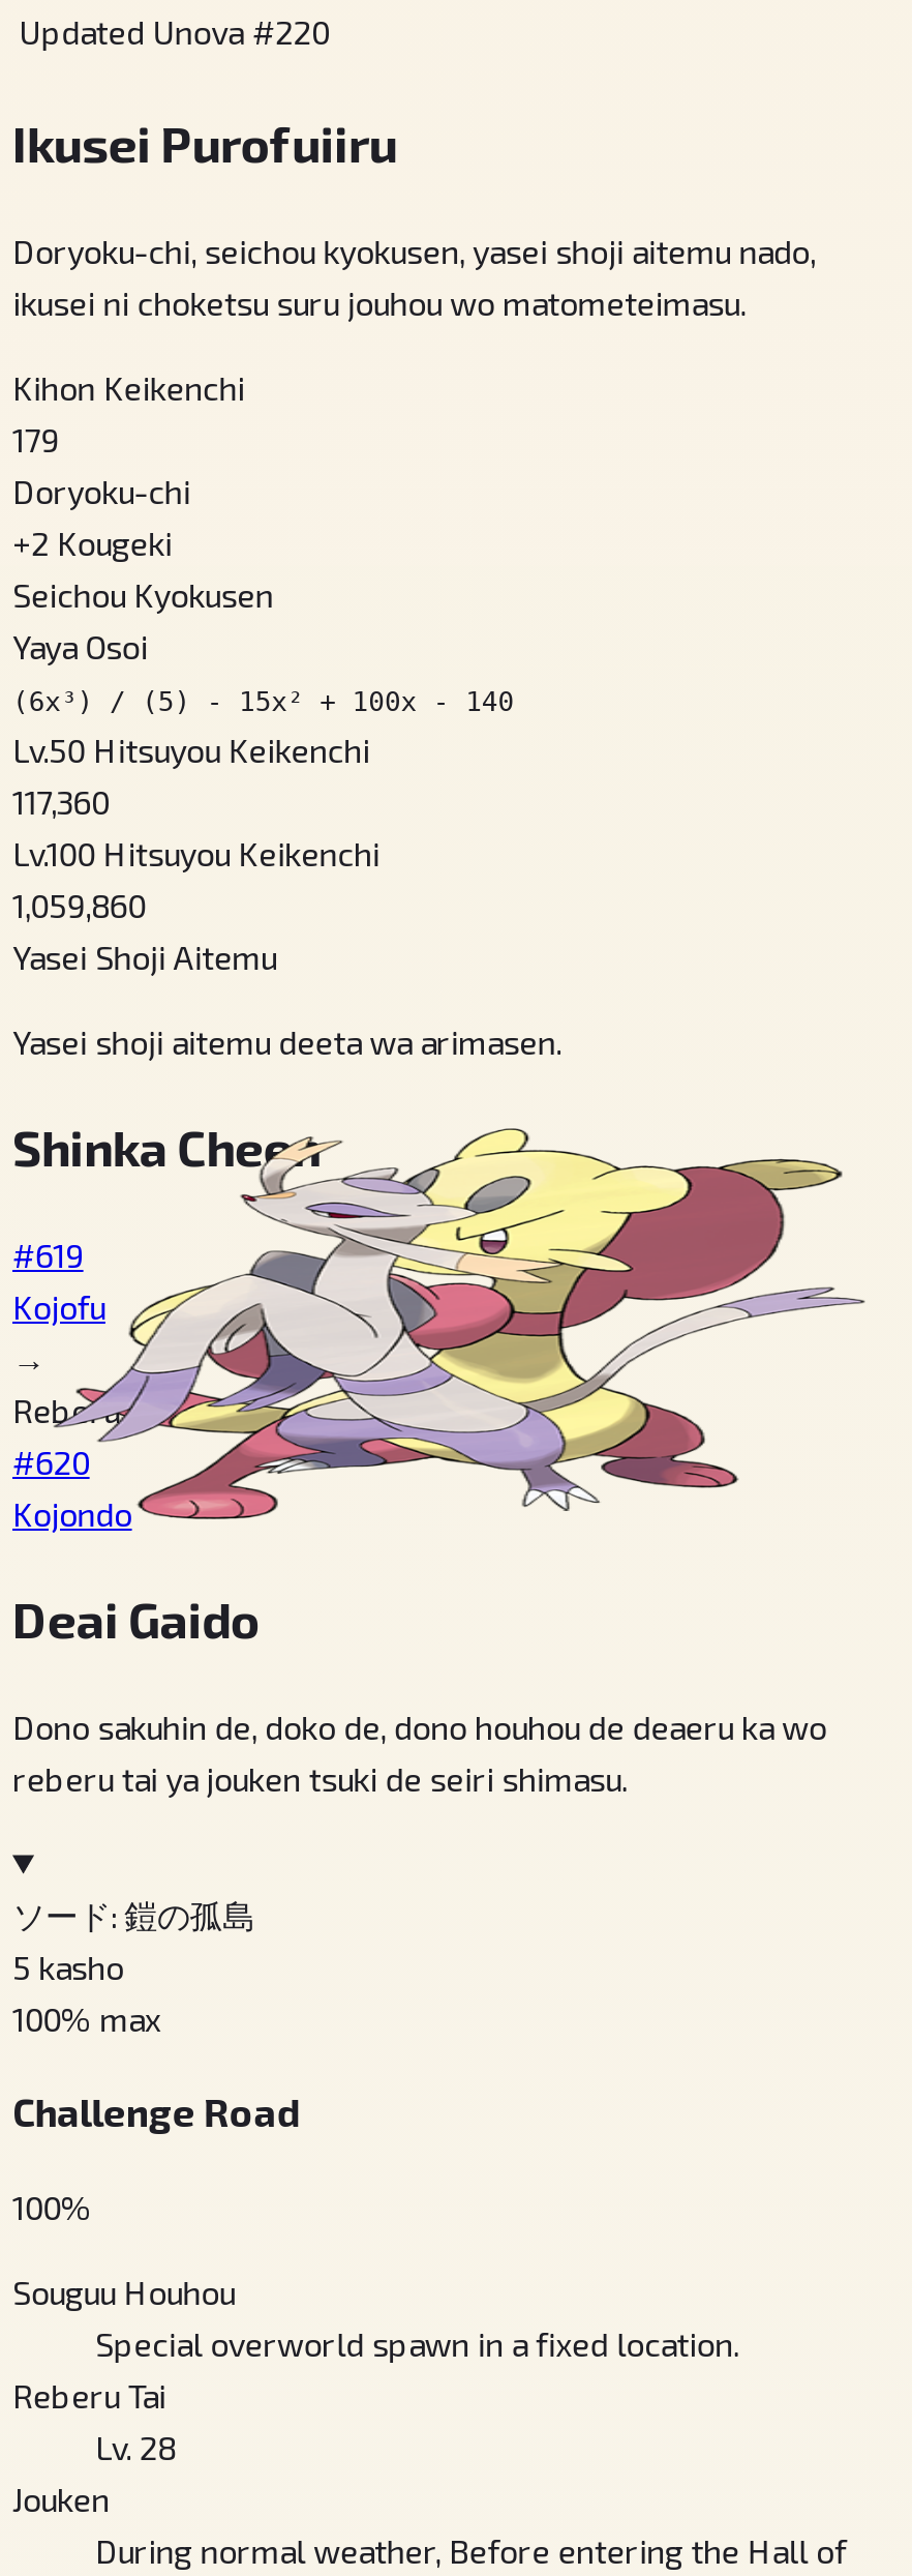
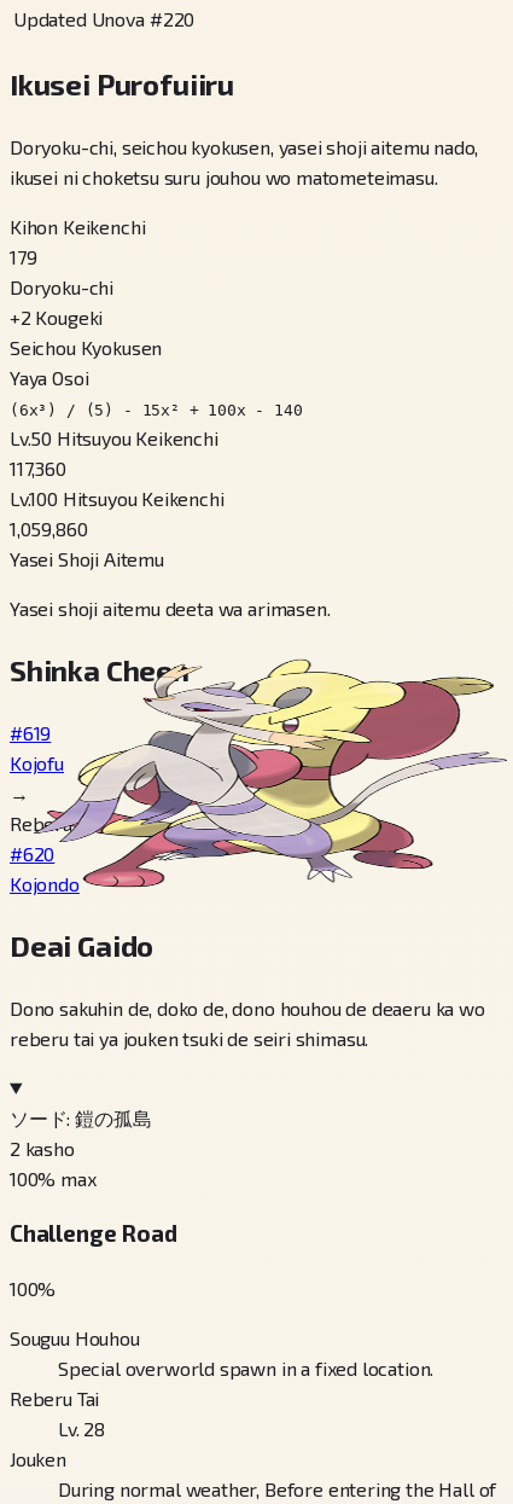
- 5 kasho
+ 2 kasho
